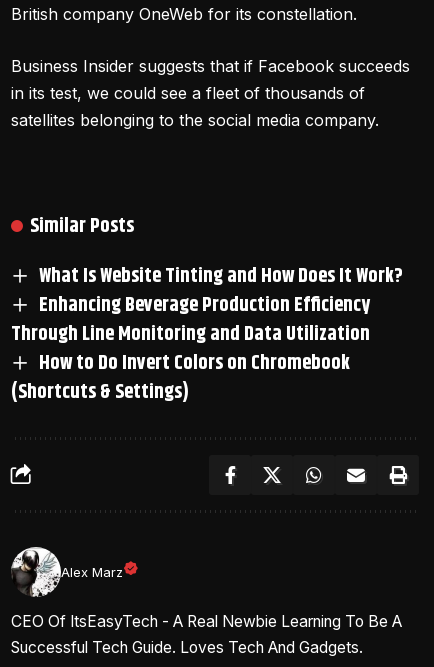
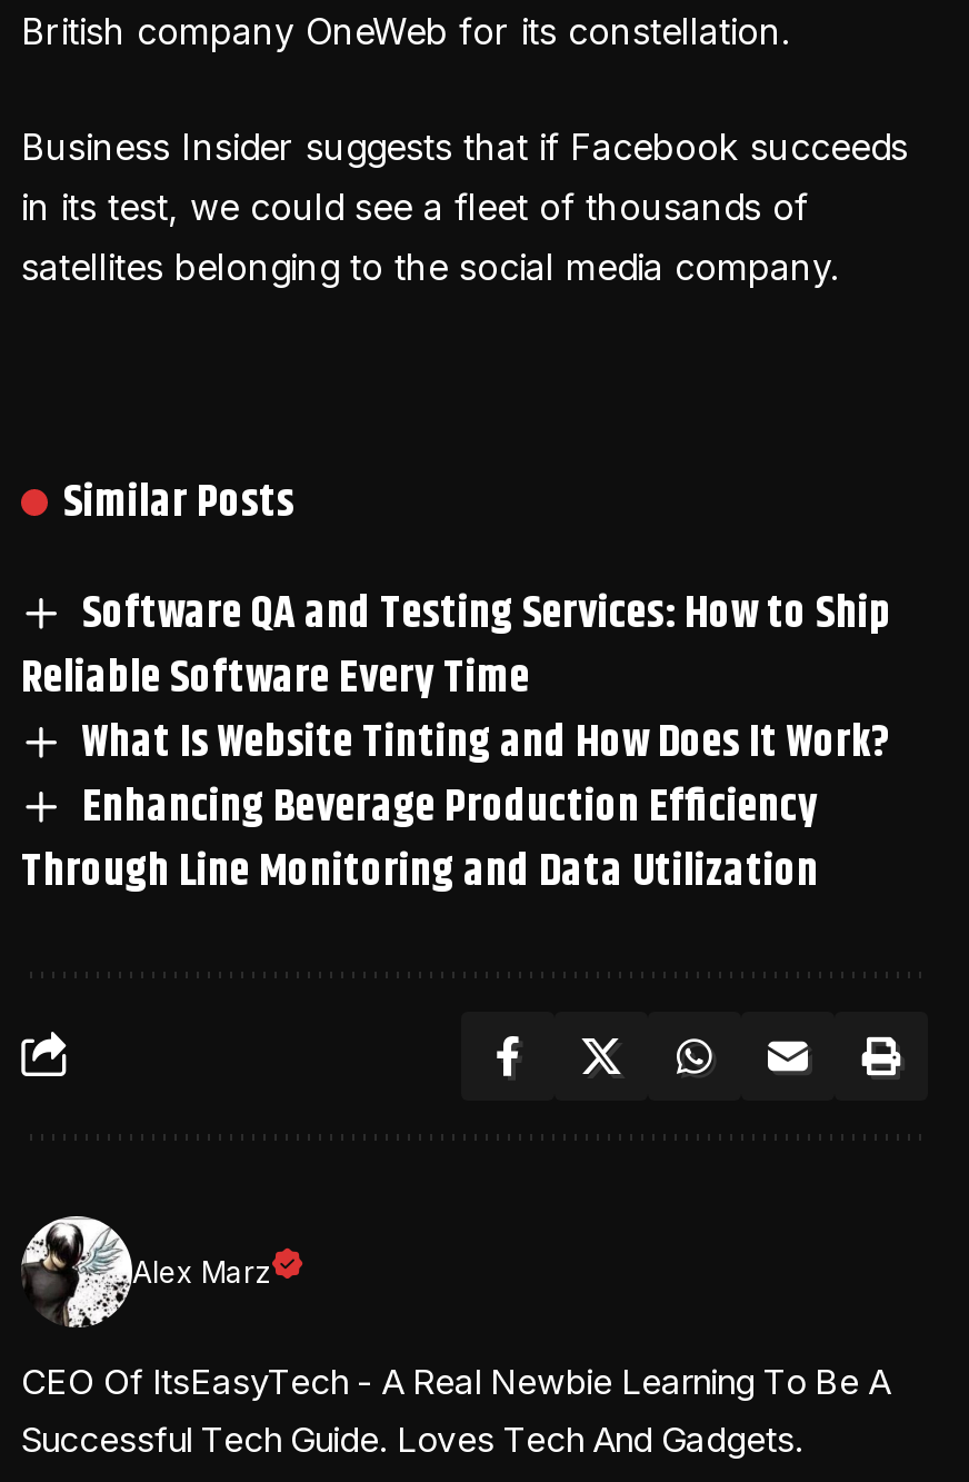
+ Software QA and Testing Services: How to Ship
+ Reliable Software Every Time

moved down: What Is Website Tinting and How Does It Work? | Enhancing Beverage Production Efficiency | Through Line Monitoring and Data Utilization

- How to Do Invert Colors on Chromebook
- (Shortcuts & Settings)
